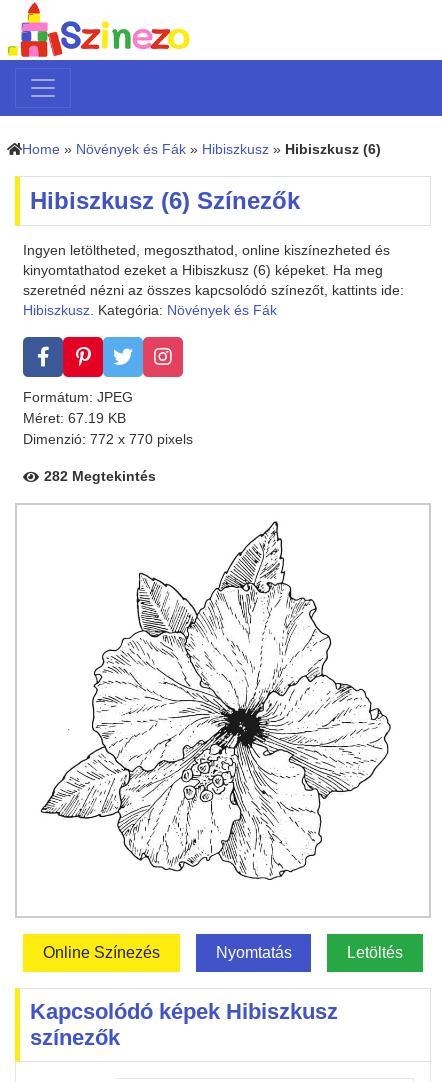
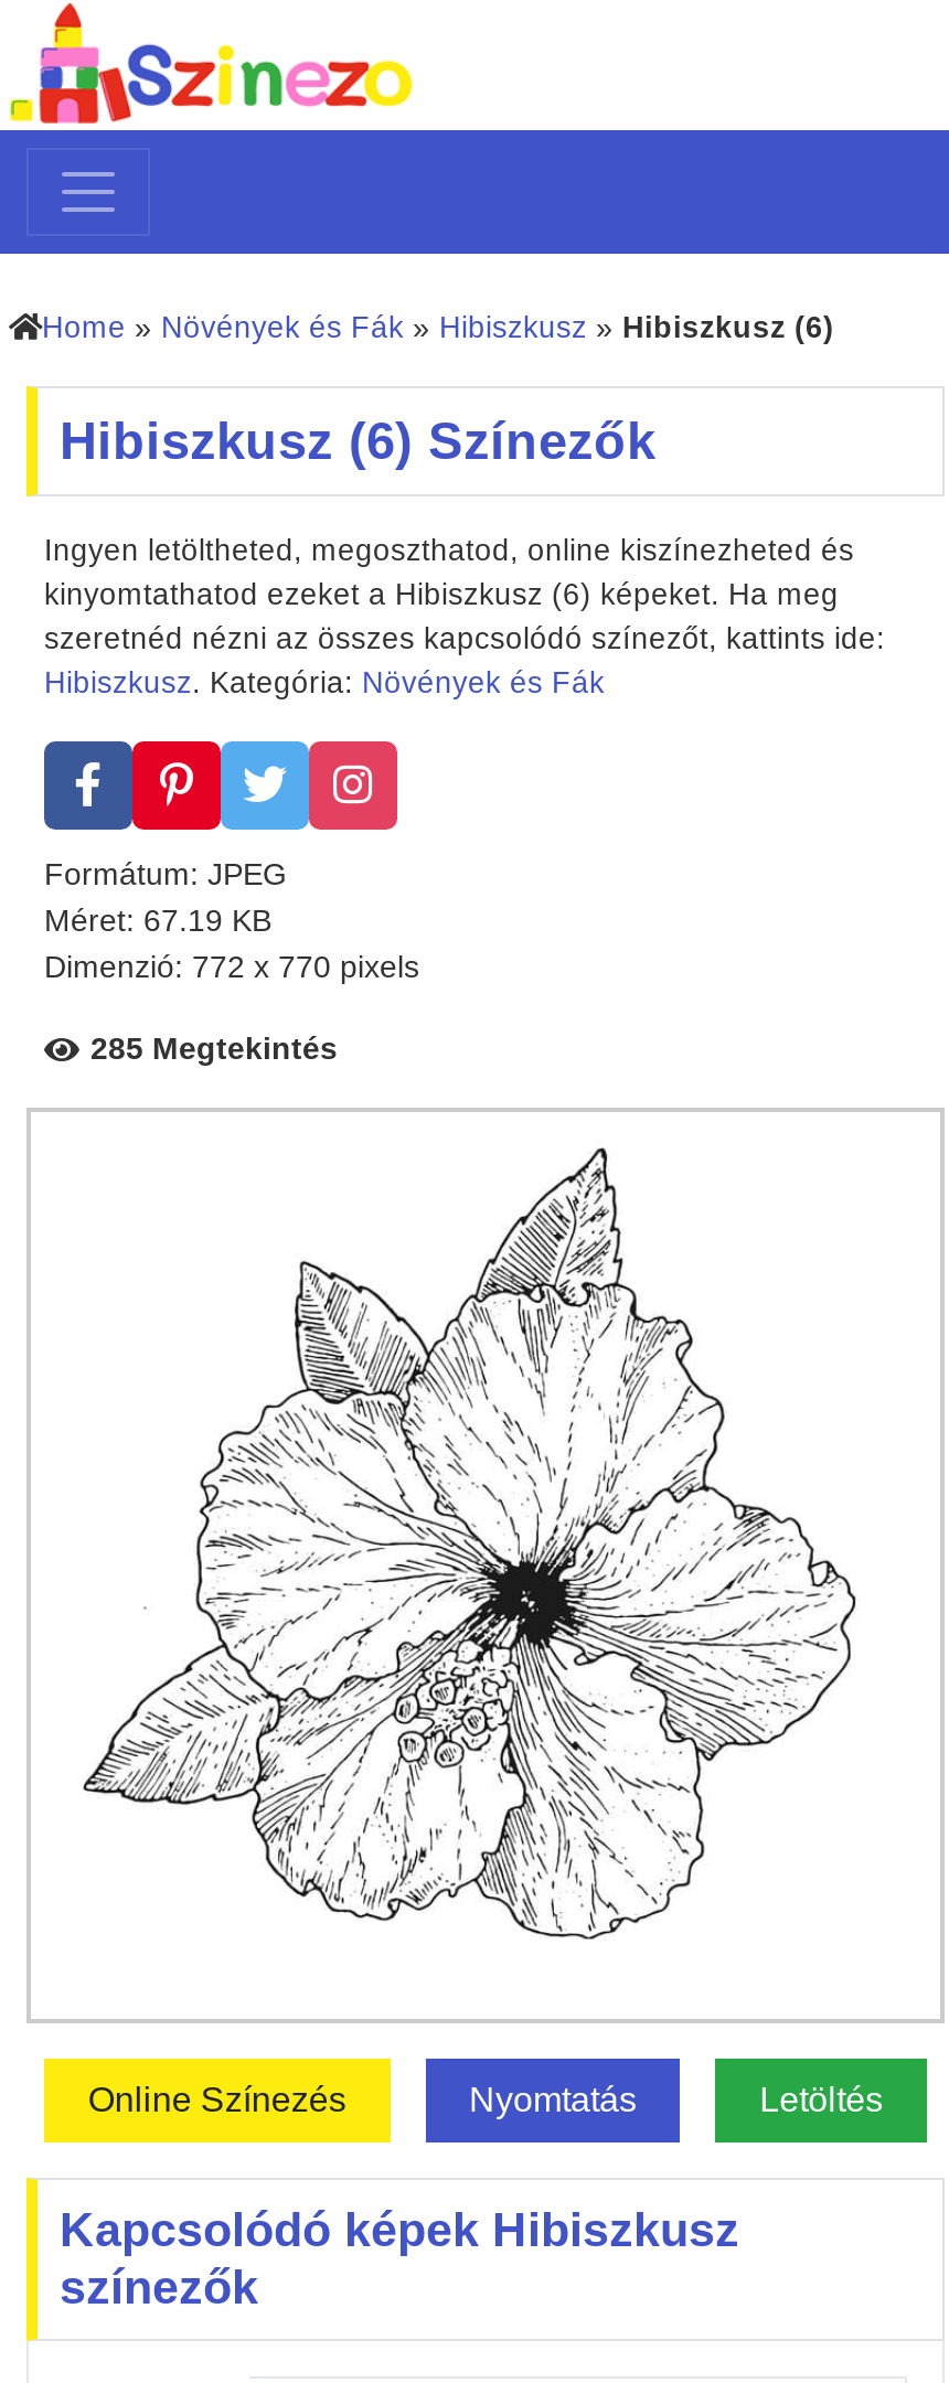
- 282 Megtekintés
+ 285 Megtekintés
